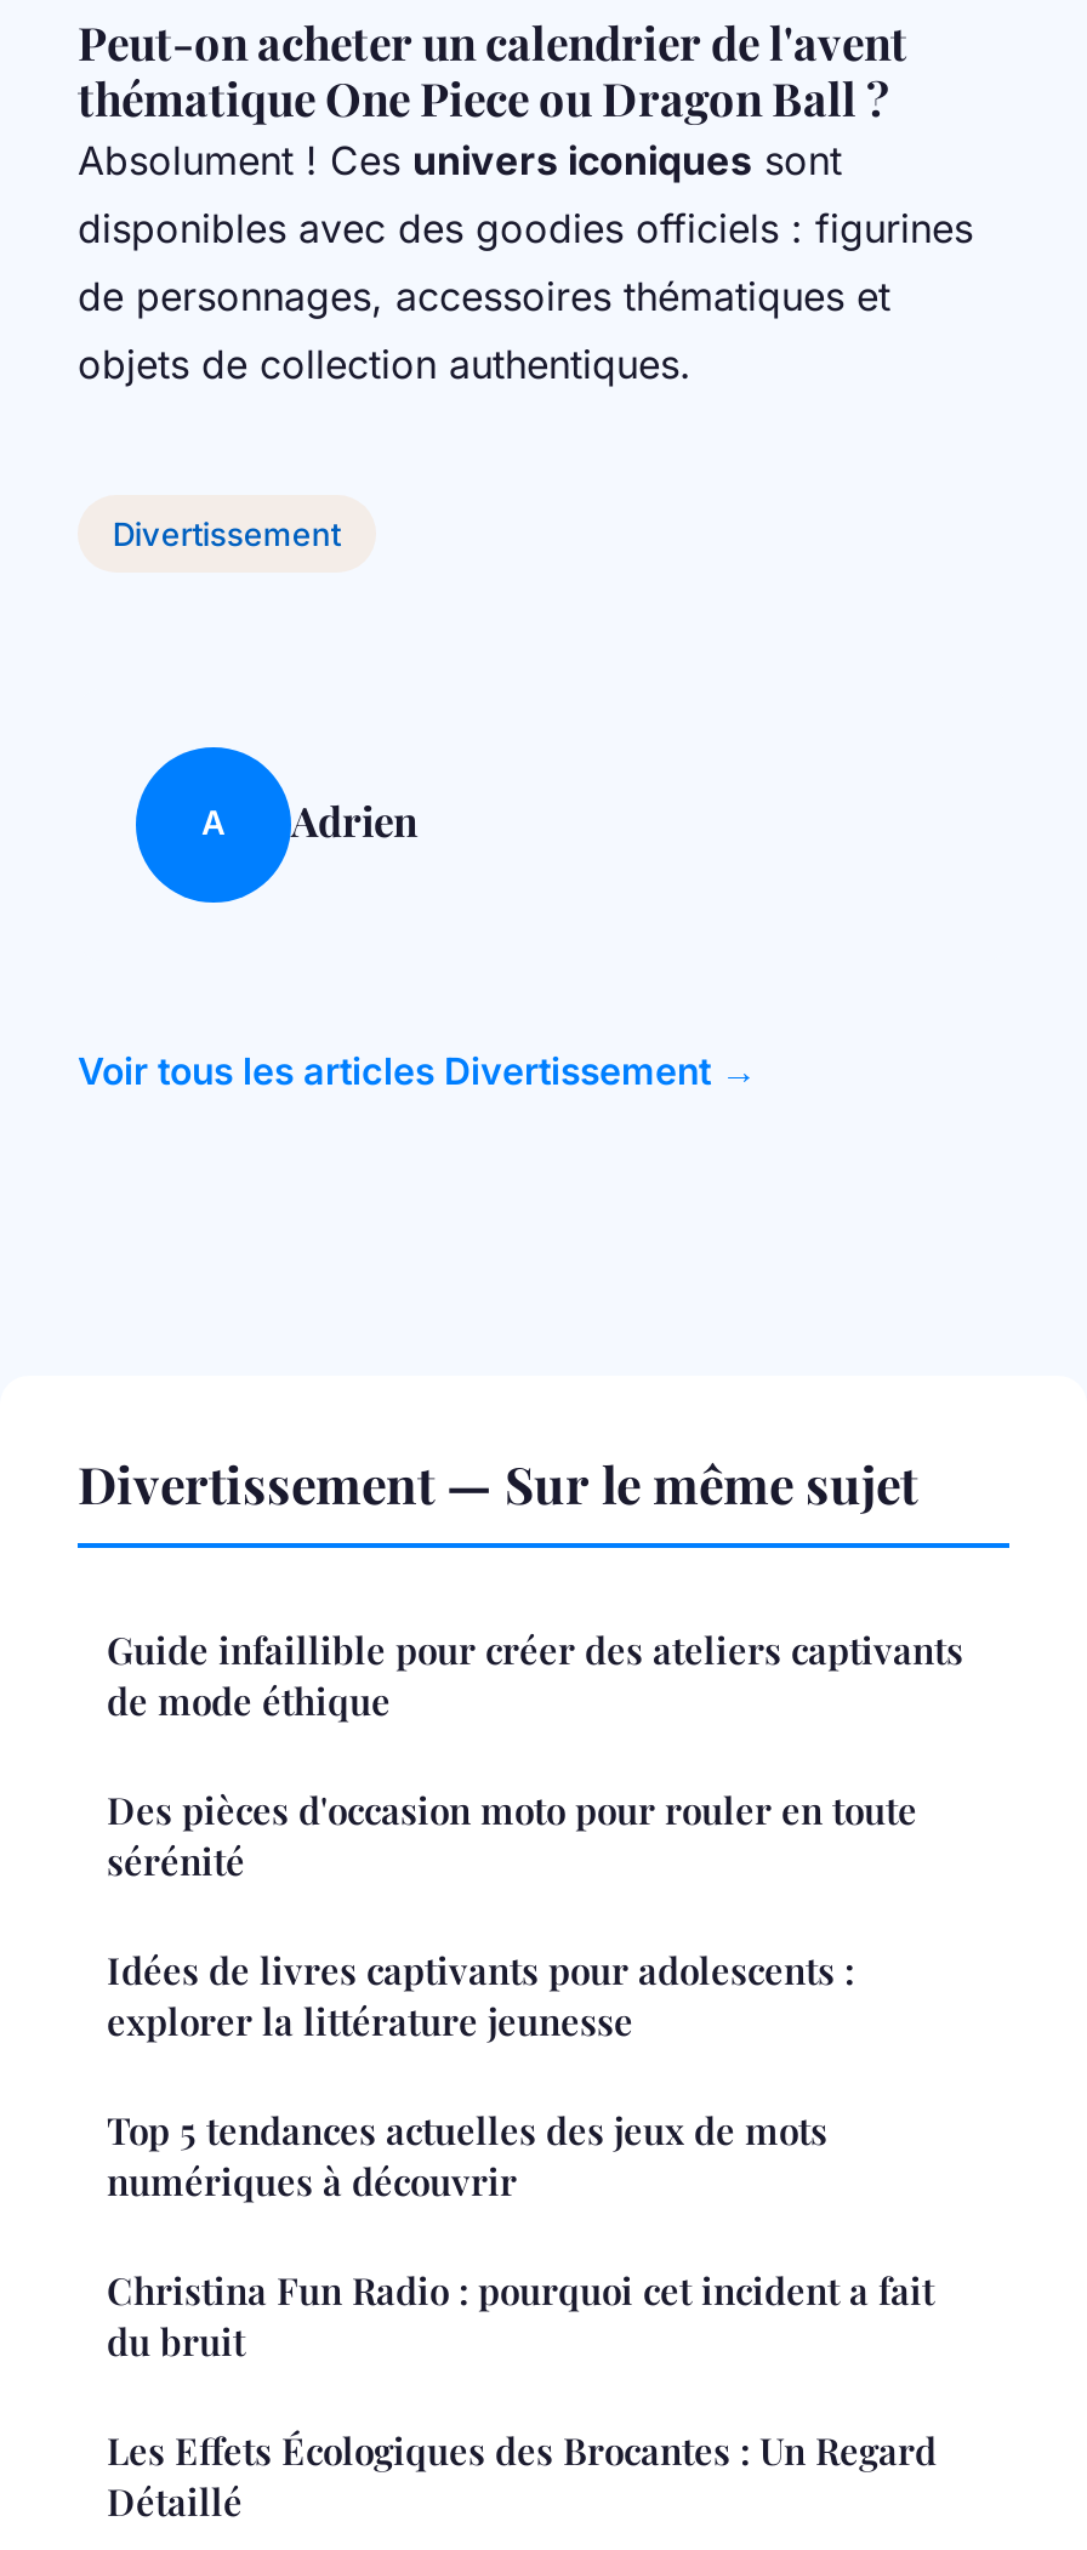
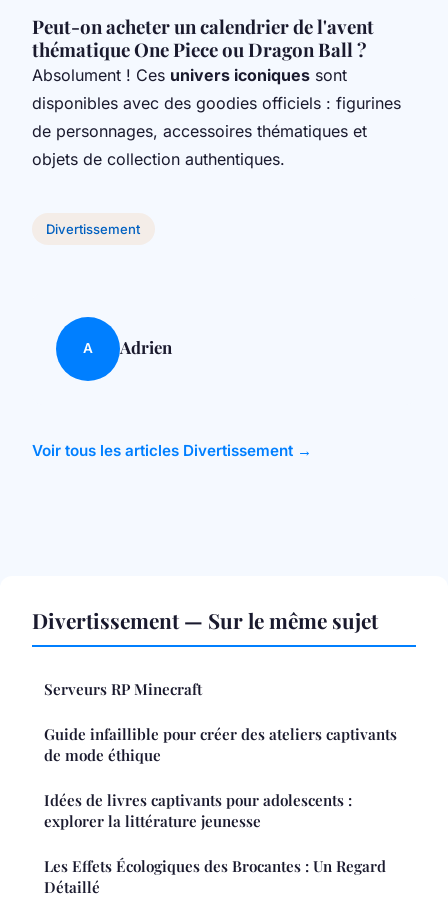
+ Serveurs RP Minecraft

moved down: Guide infaillible pour créer des ateliers captivants | de mode éthique

- Des pièces d'occasion moto pour rouler en toute
- sérénité

- Top 5 tendances actuelles des jeux de mots
- numériques à découvrir
- Christina Fun Radio : pourquoi cet incident a fait
- du bruit
